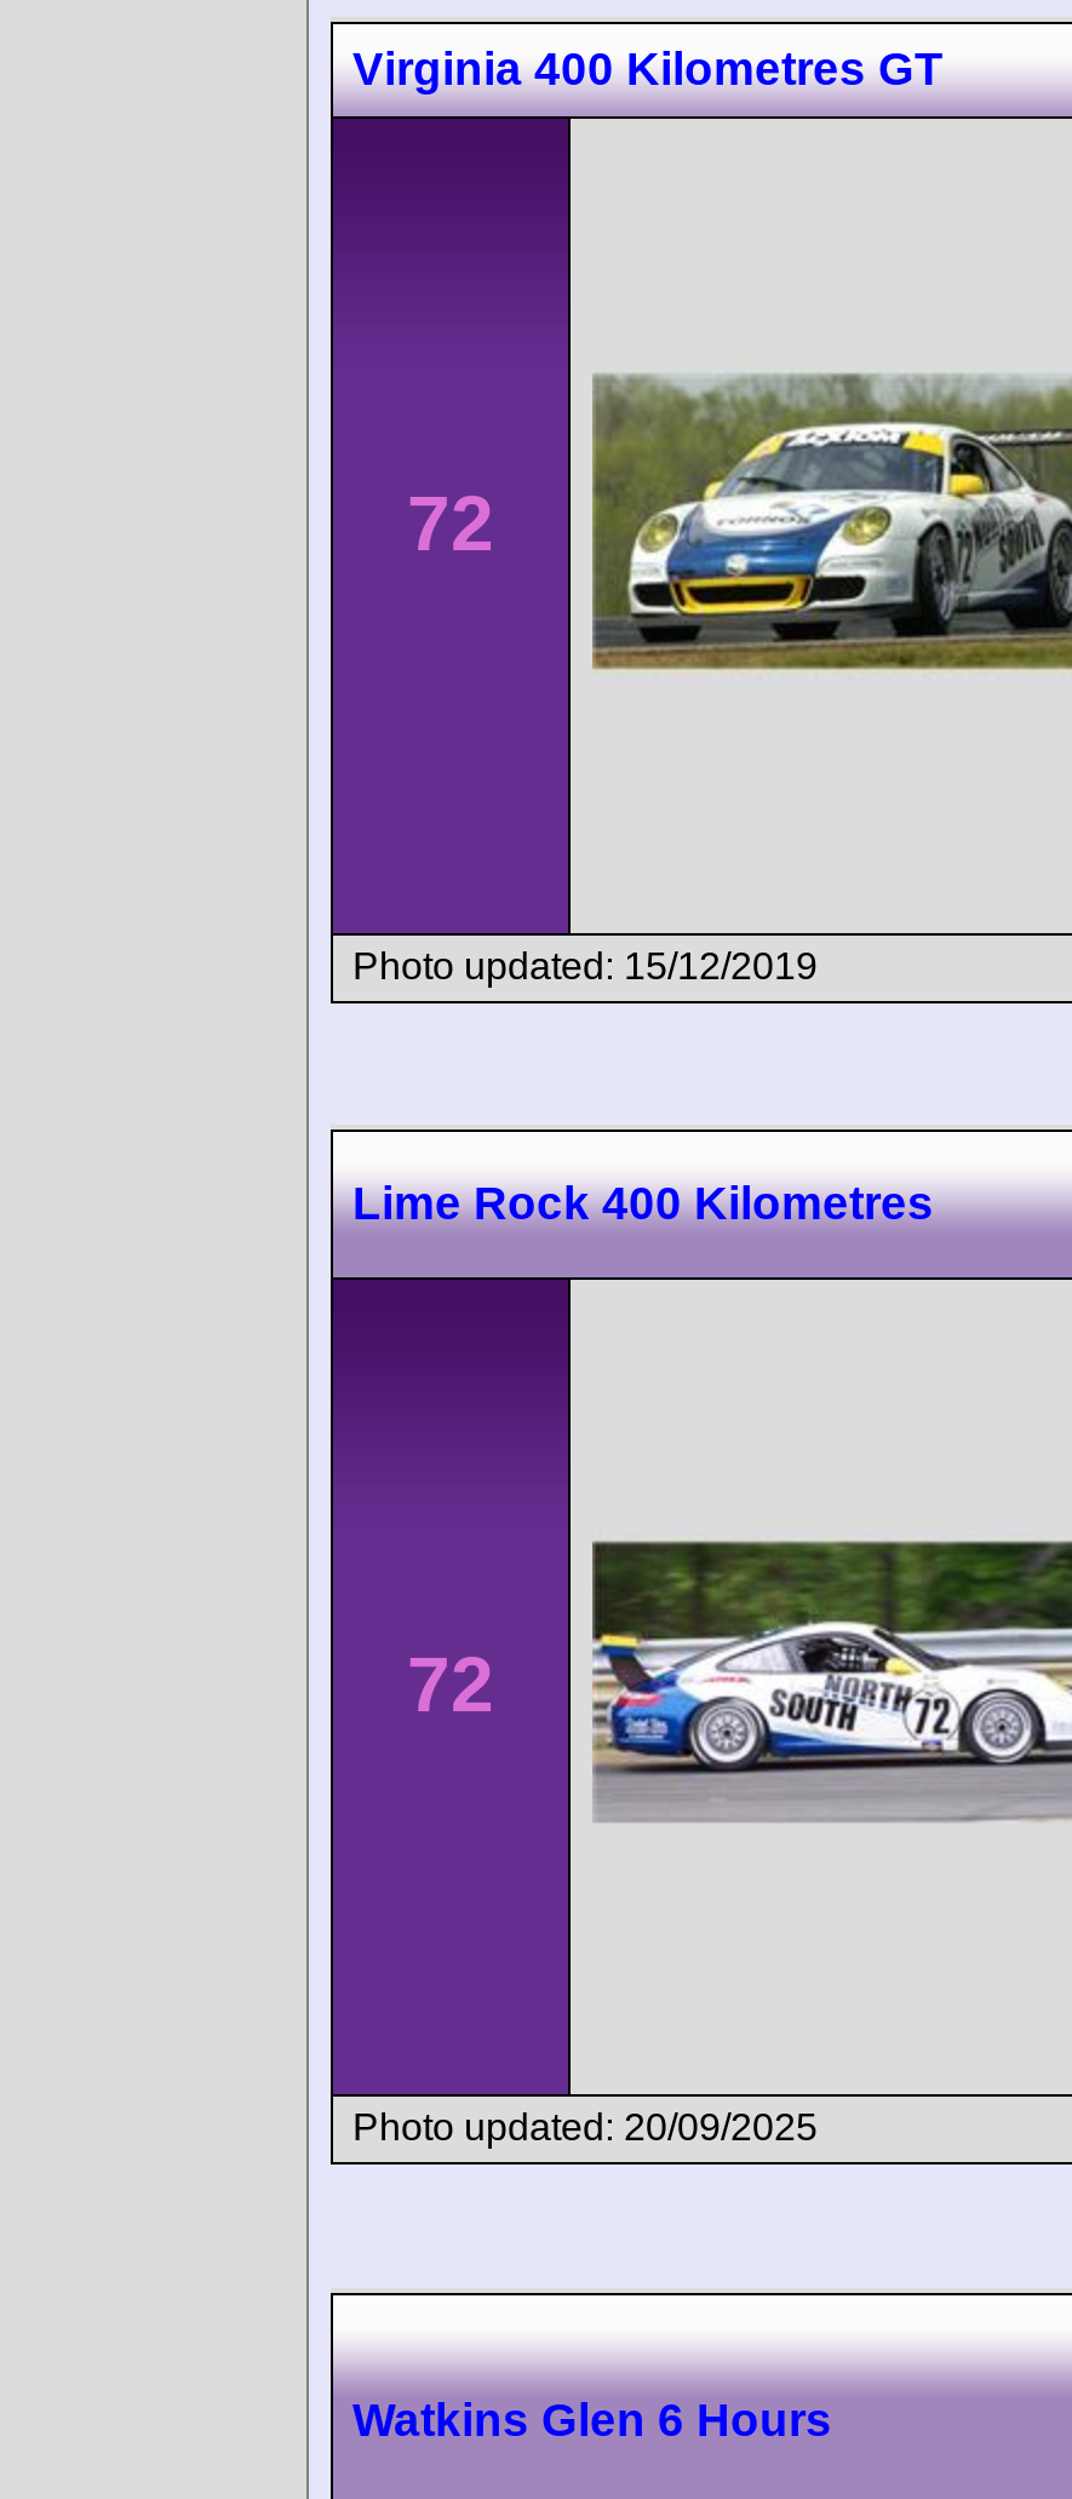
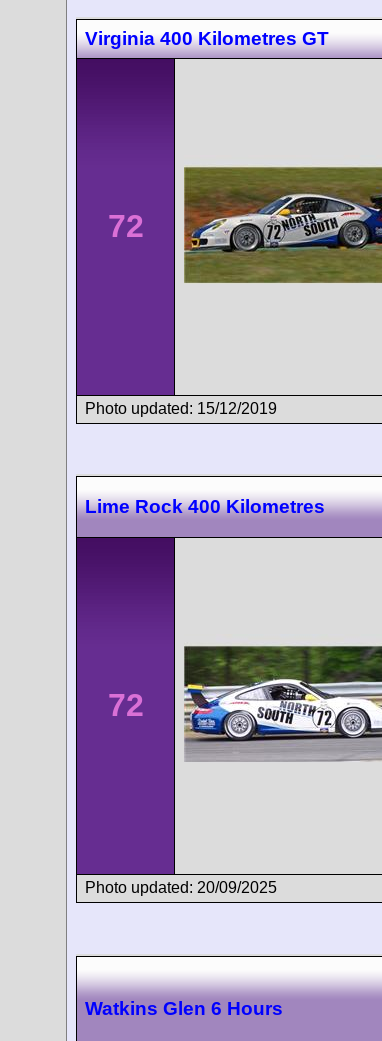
- [image]
+ [image]
